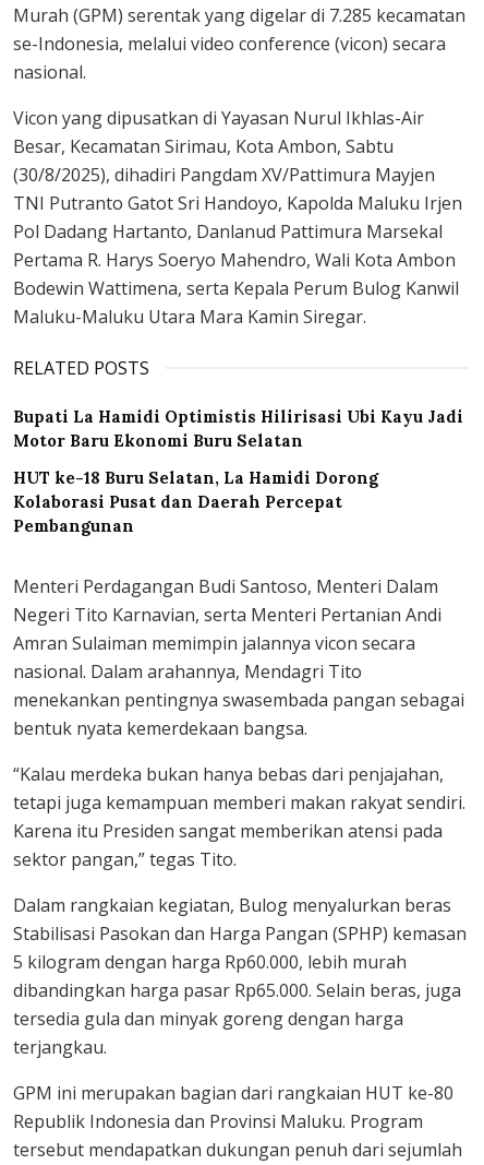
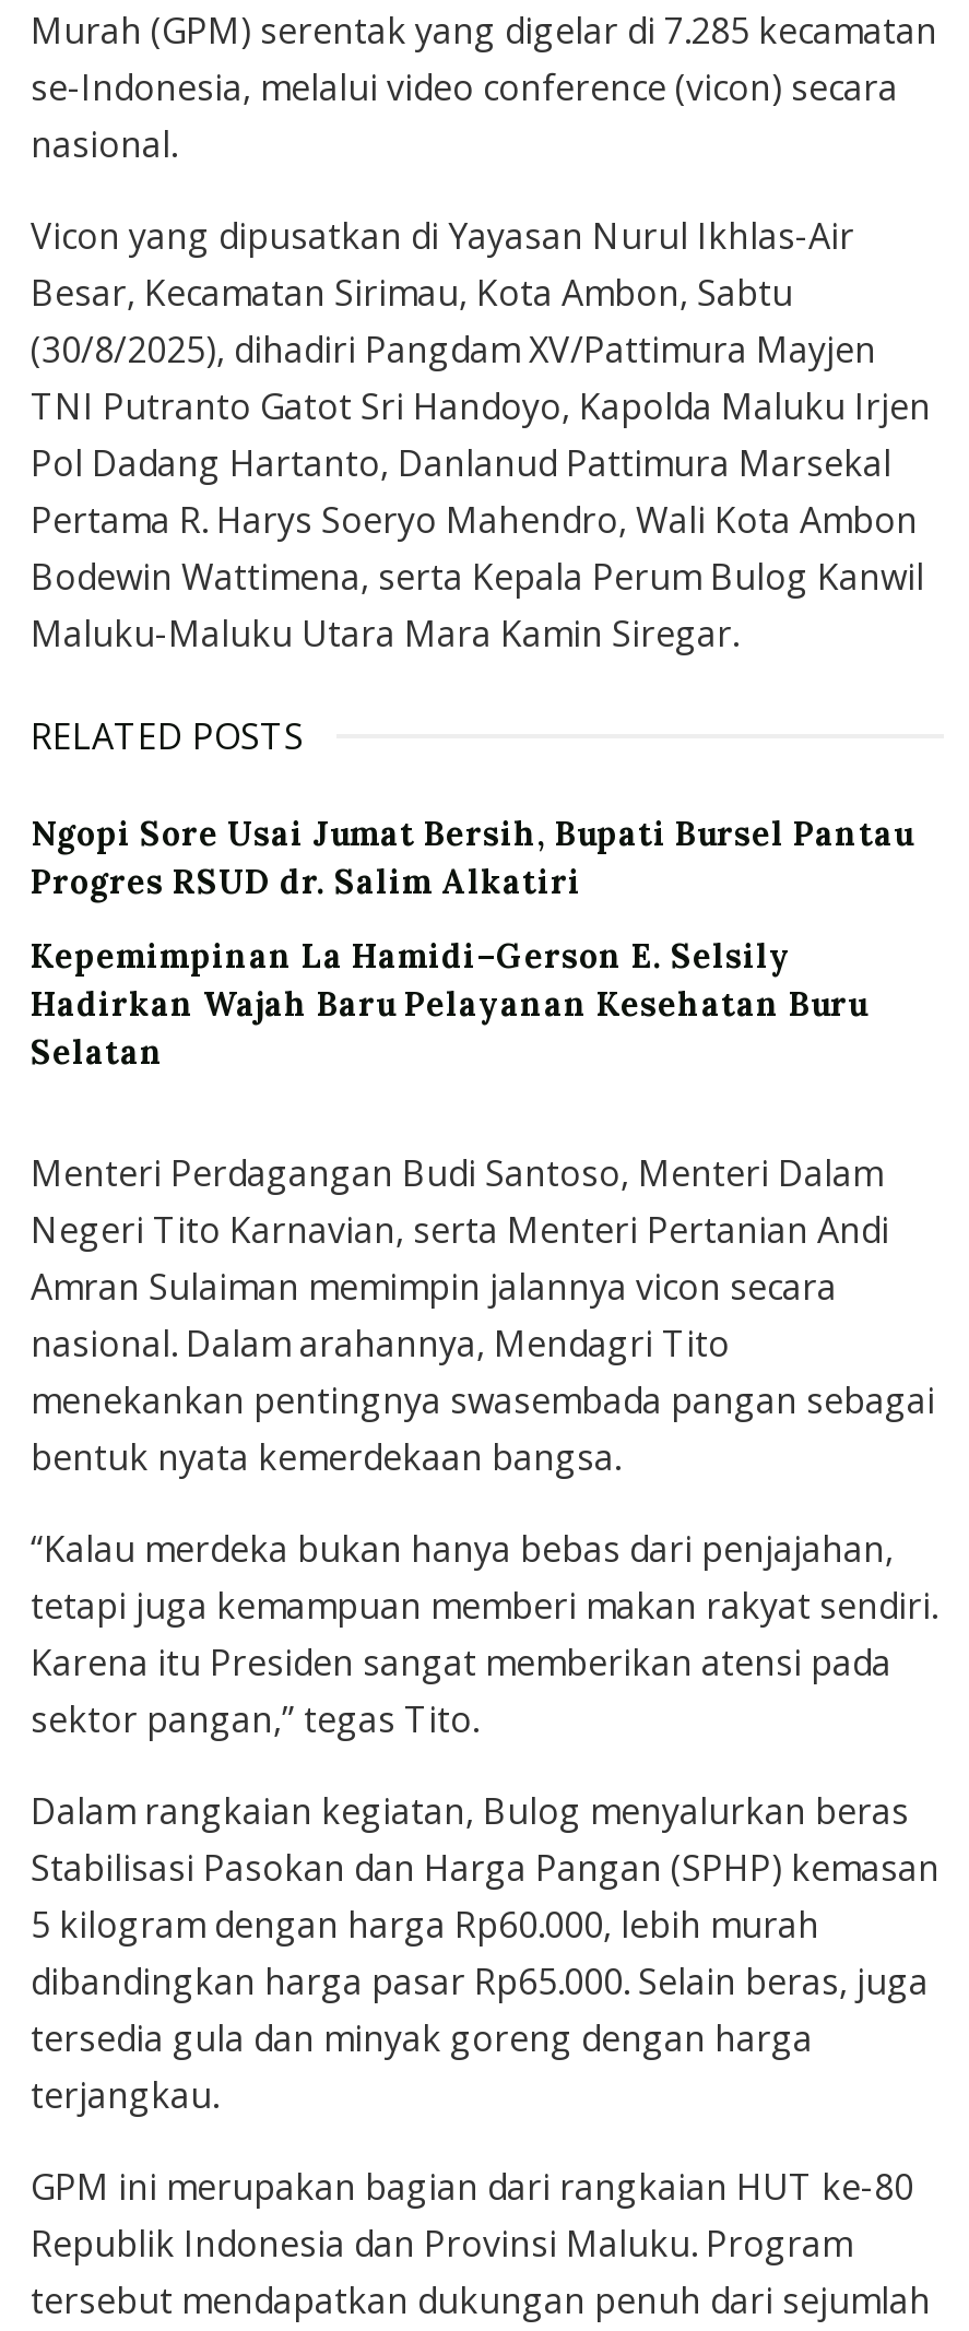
- Bupati La Hamidi Optimistis Hilirisasi Ubi Kayu Jadi
- Motor Baru Ekonomi Buru Selatan
+ Ngopi Sore Usai Jumat Bersih, Bupati Bursel Pantau
+ Progres RSUD dr. Salim Alkatiri

- HUT ke-18 Buru Selatan, La Hamidi Dorong
- Kolaborasi Pusat dan Daerah Percepat
- Pembangunan
+ Kepemimpinan La Hamidi–Gerson E. Selsily
+ Hadirkan Wajah Baru Pelayanan Kesehatan Buru
+ Selatan
